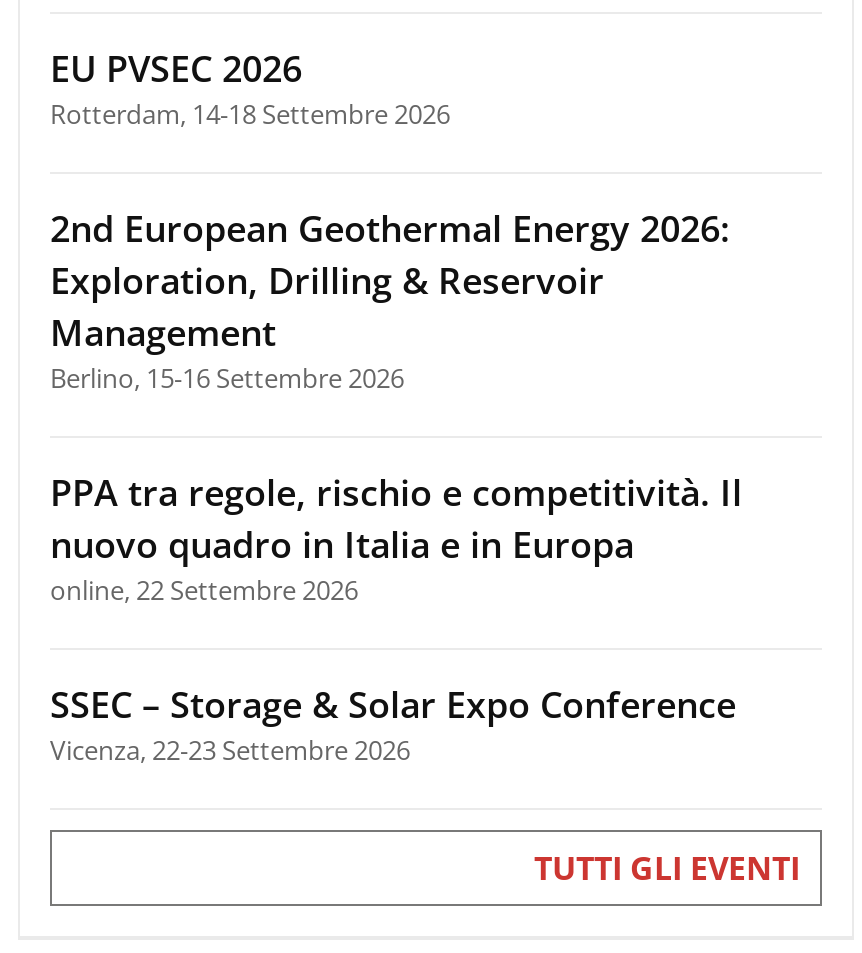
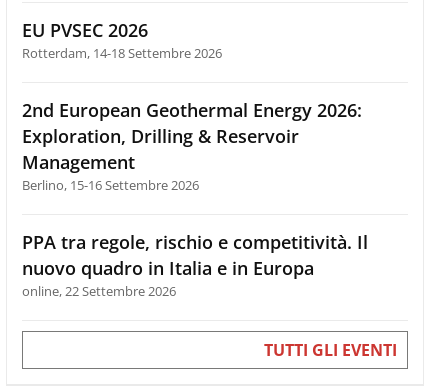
- SSEC – Storage & Solar Expo Conference
- Vicenza, 22-23 Settembre 2026
